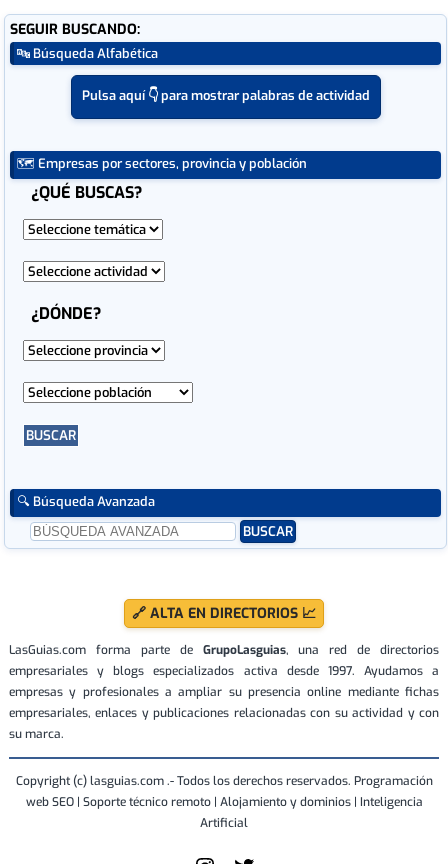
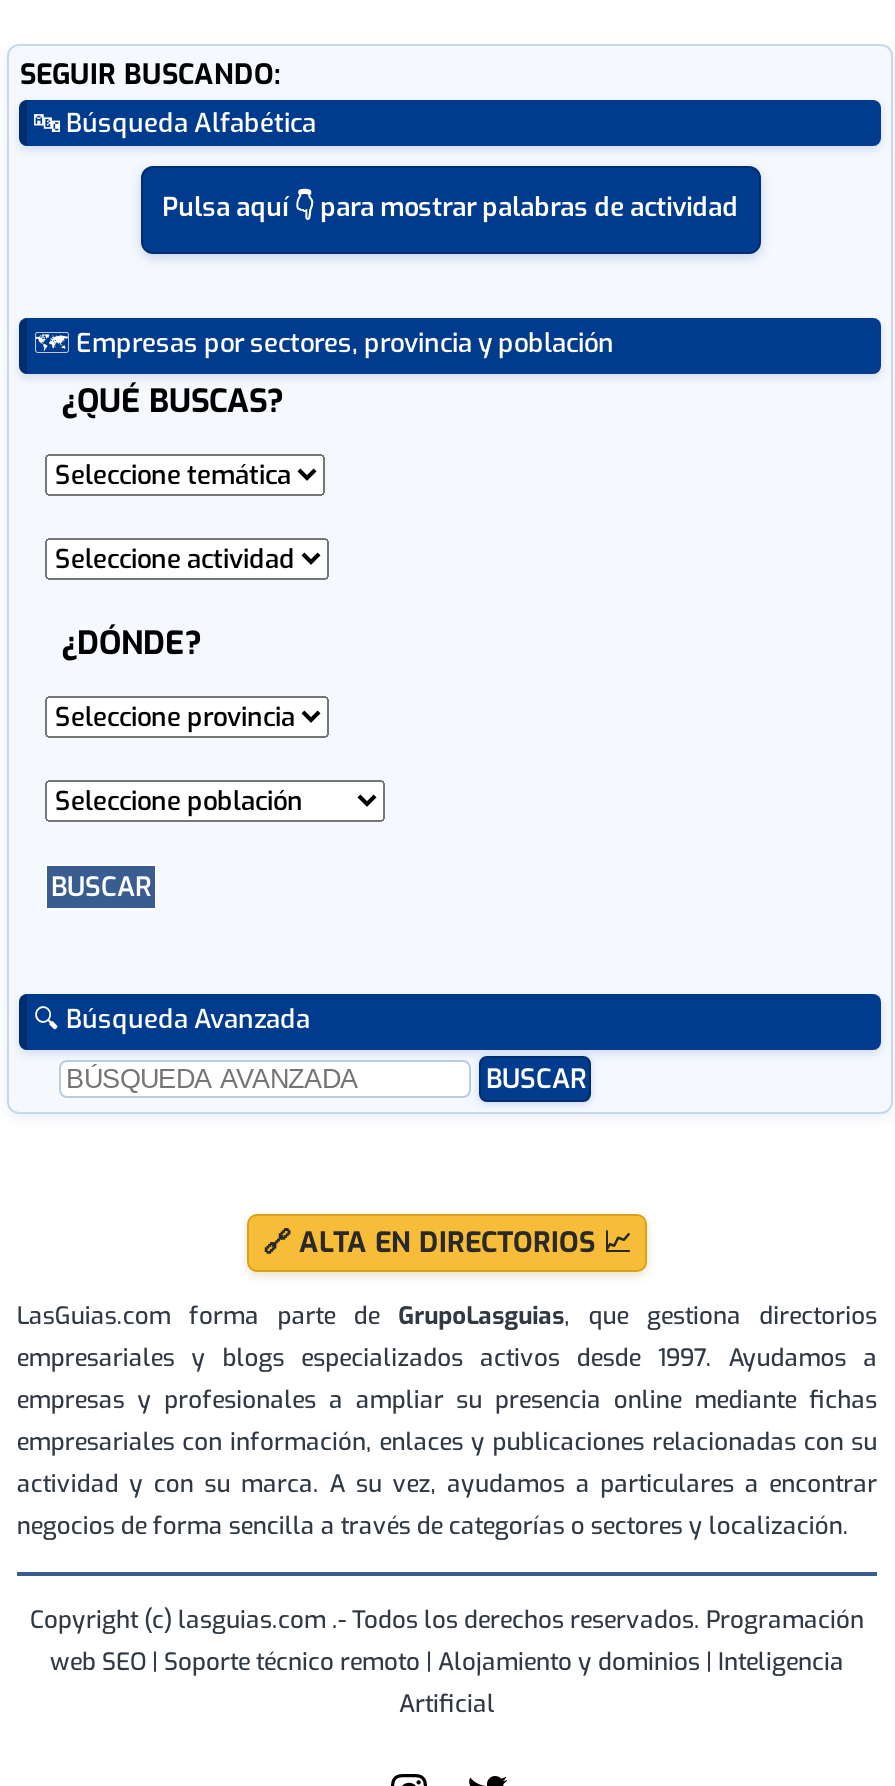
- LasGuias.com forma parte de GrupoLasguias, una red de directorios
- empresariales y blogs especializados activa desde 1997. Ayudamos a
+ LasGuias.com forma parte de GrupoLasguias, que gestiona directorios
+ empresariales y blogs especializados activos desde 1997. Ayudamos a

- empresariales, enlaces y publicaciones relacionadas con su actividad y con
- su marca.
+ empresariales con información, enlaces y publicaciones relacionadas con su
+ actividad y con su marca. A su vez, ayudamos a particulares a encontrar
+ negocios de forma sencilla a través de categorías o sectores y localización.
